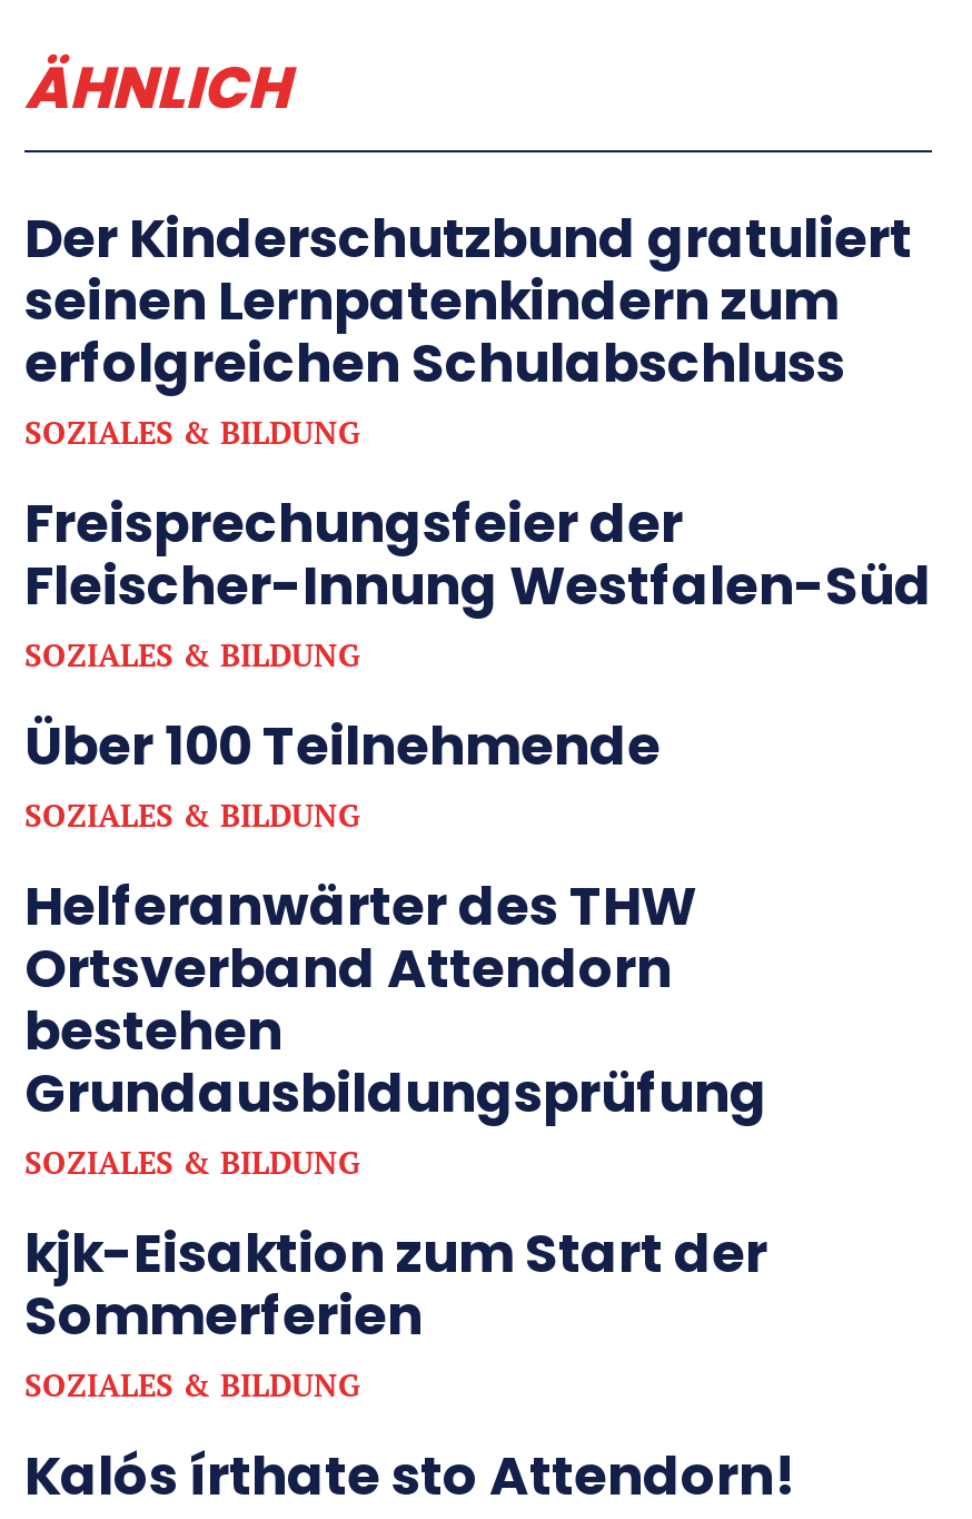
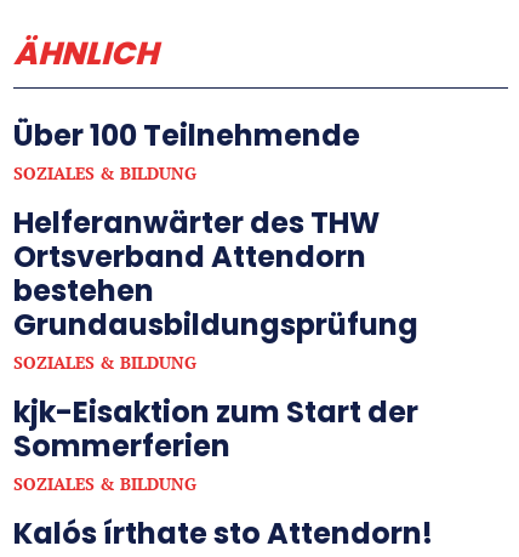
- Der Kinderschutzbund gratuliert
- seinen Lernpatenkindern zum
- erfolgreichen Schulabschluss
- SOZIALES & BILDUNG
- Freisprechungsfeier der
- Fleischer-Innung Westfalen-Süd
- SOZIALES & BILDUNG
